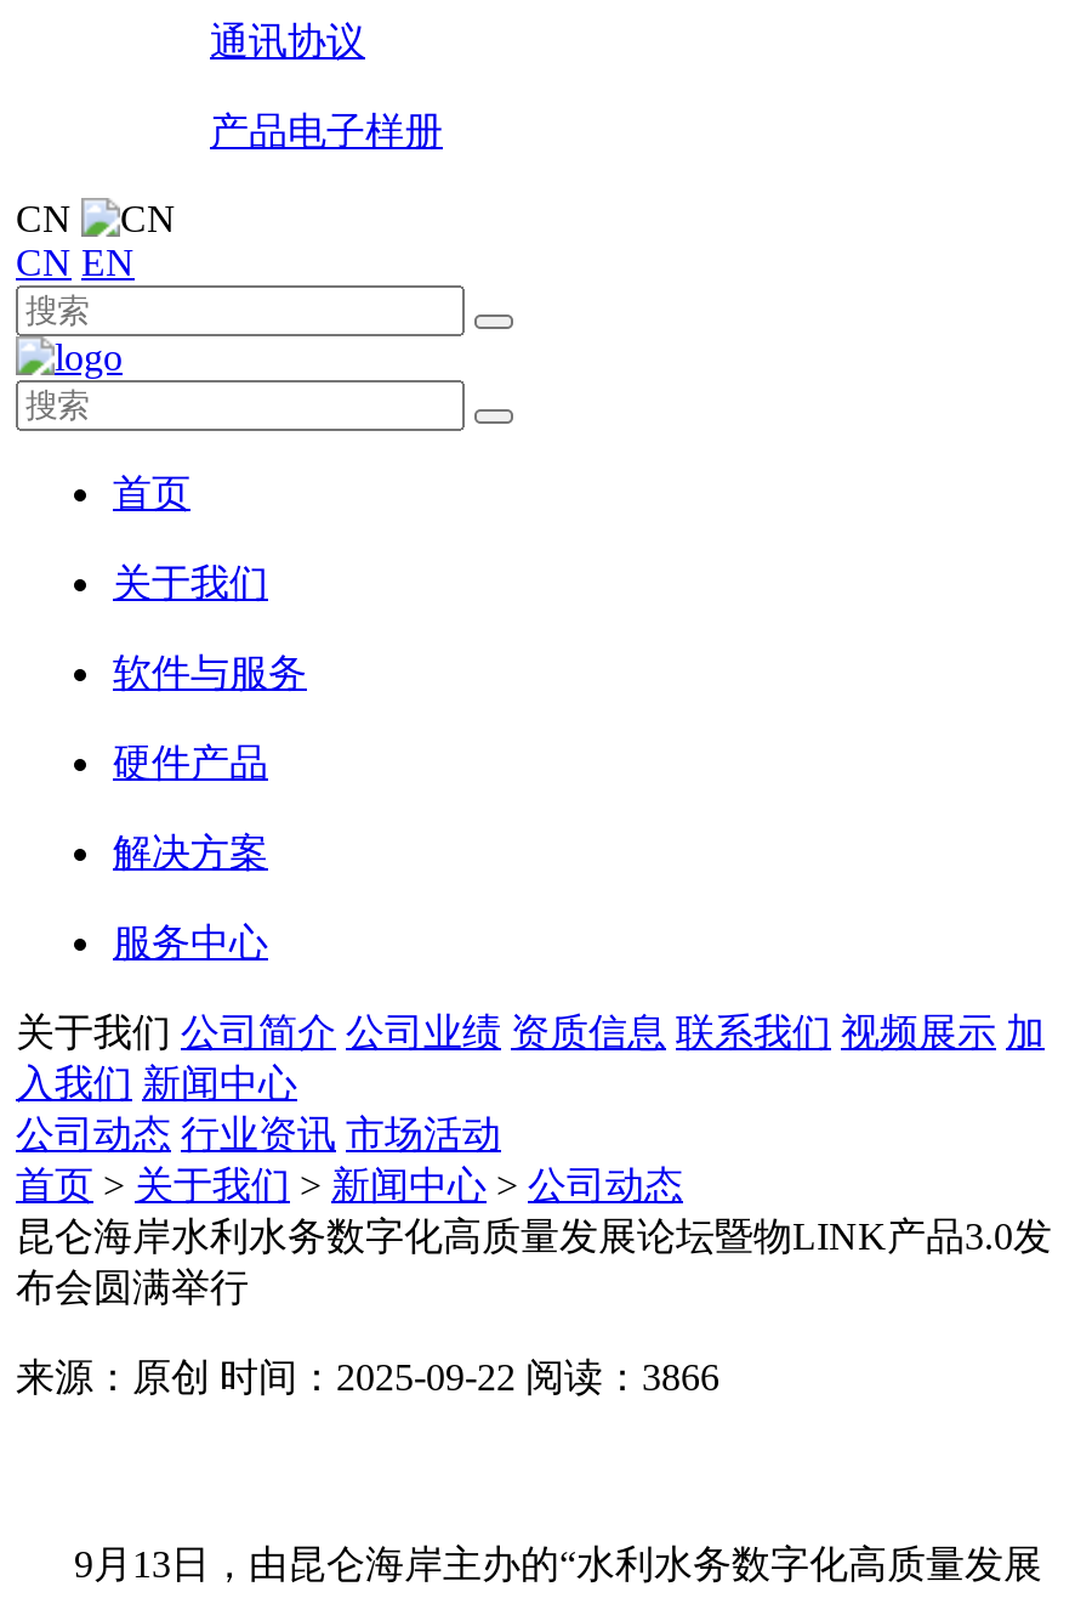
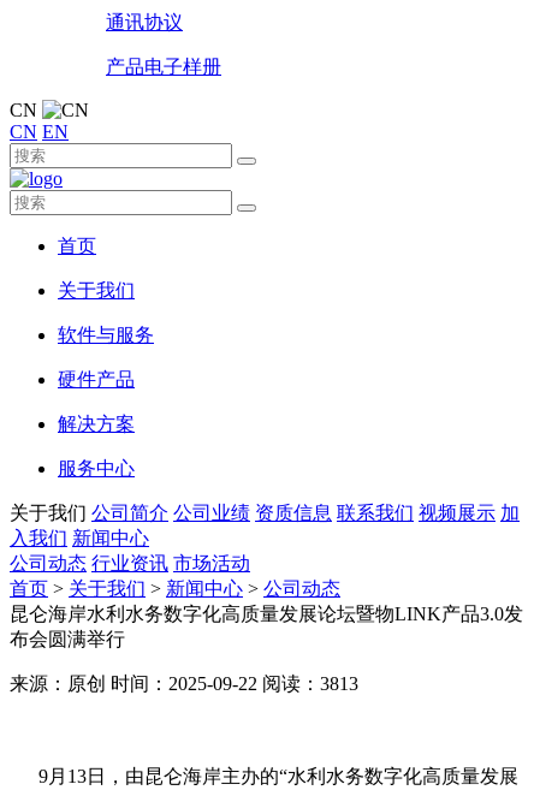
- 来源：原创 时间：2025-09-22 阅读：3866
+ 来源：原创 时间：2025-09-22 阅读：3813
